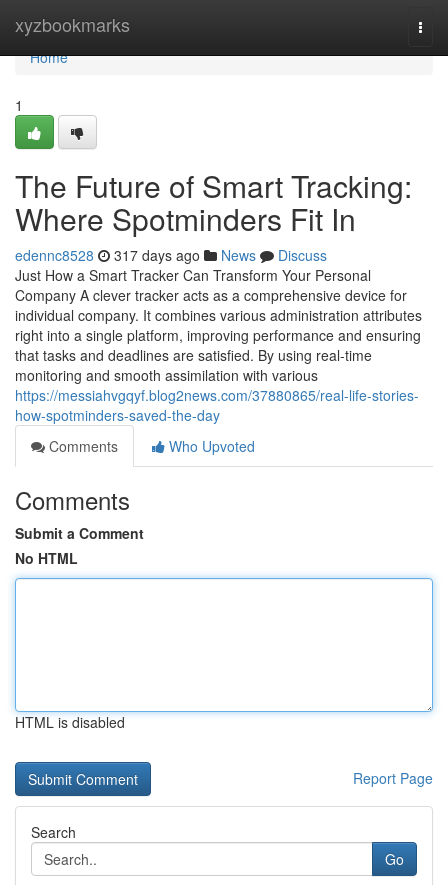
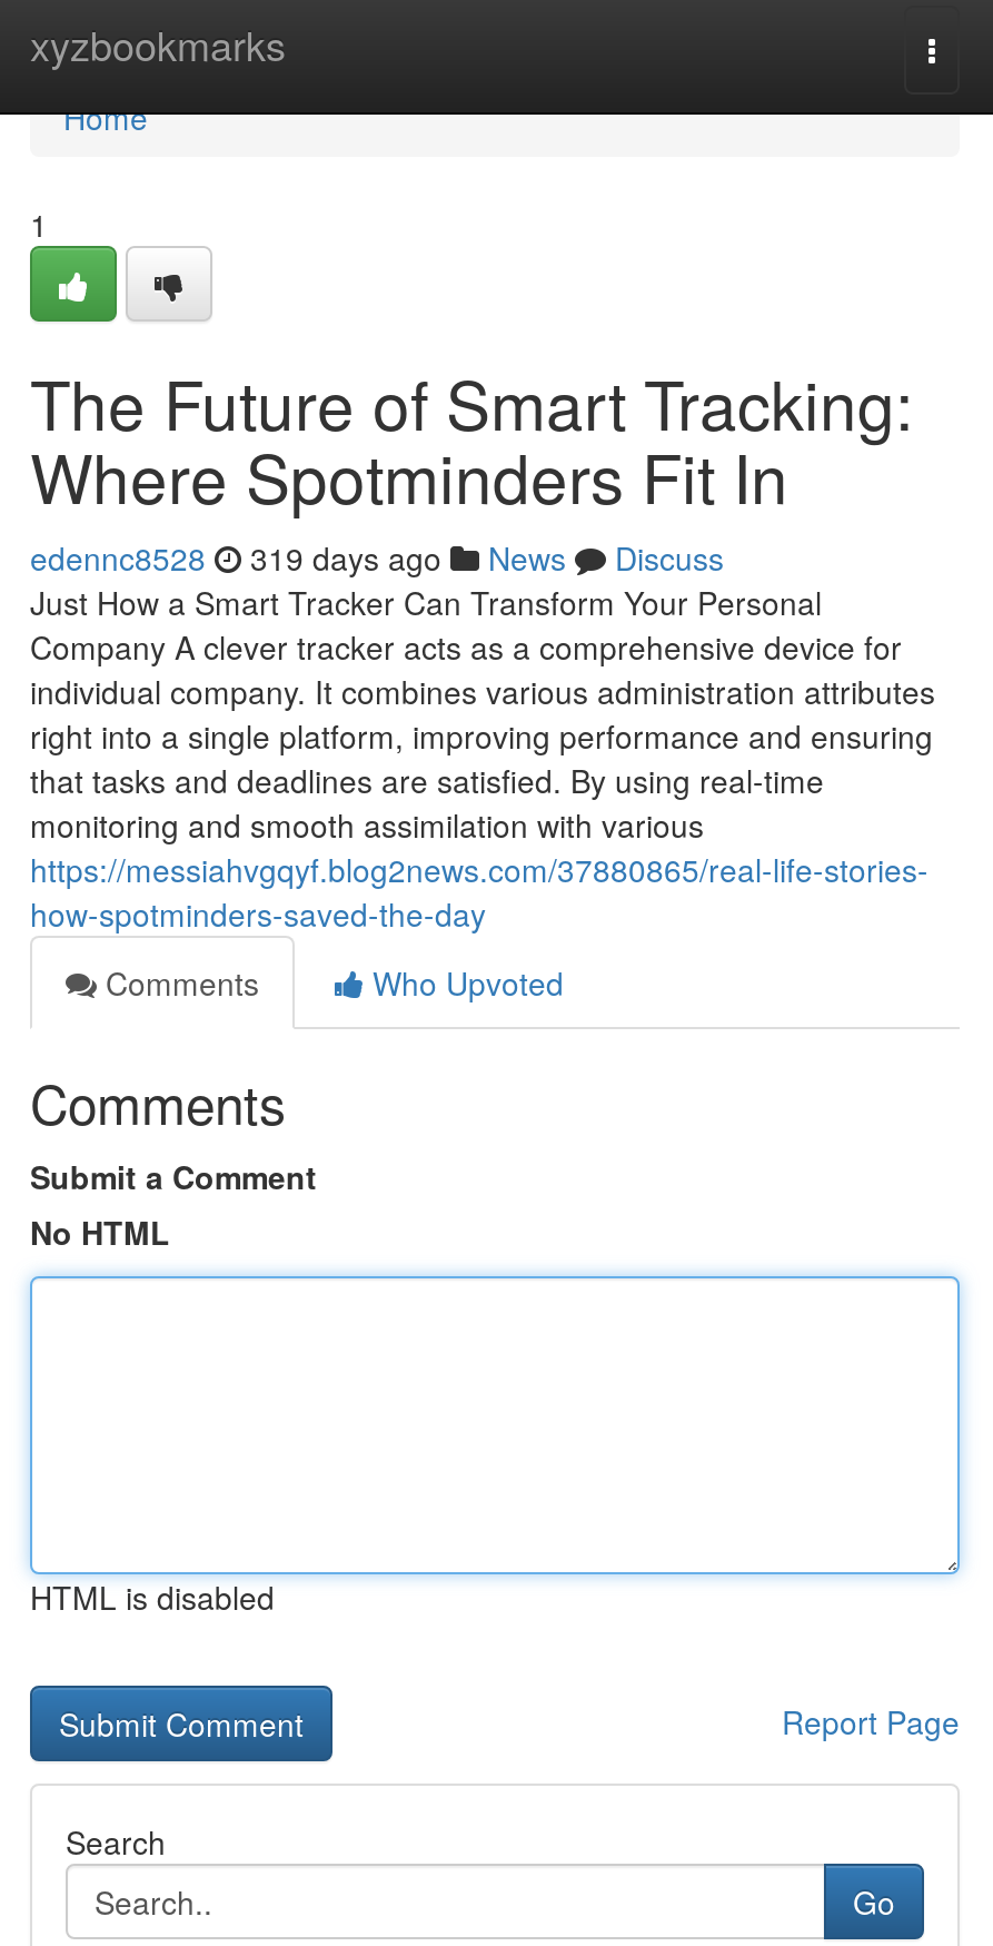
- edennc8528 317 days ago News Discuss
+ edennc8528 319 days ago News Discuss
